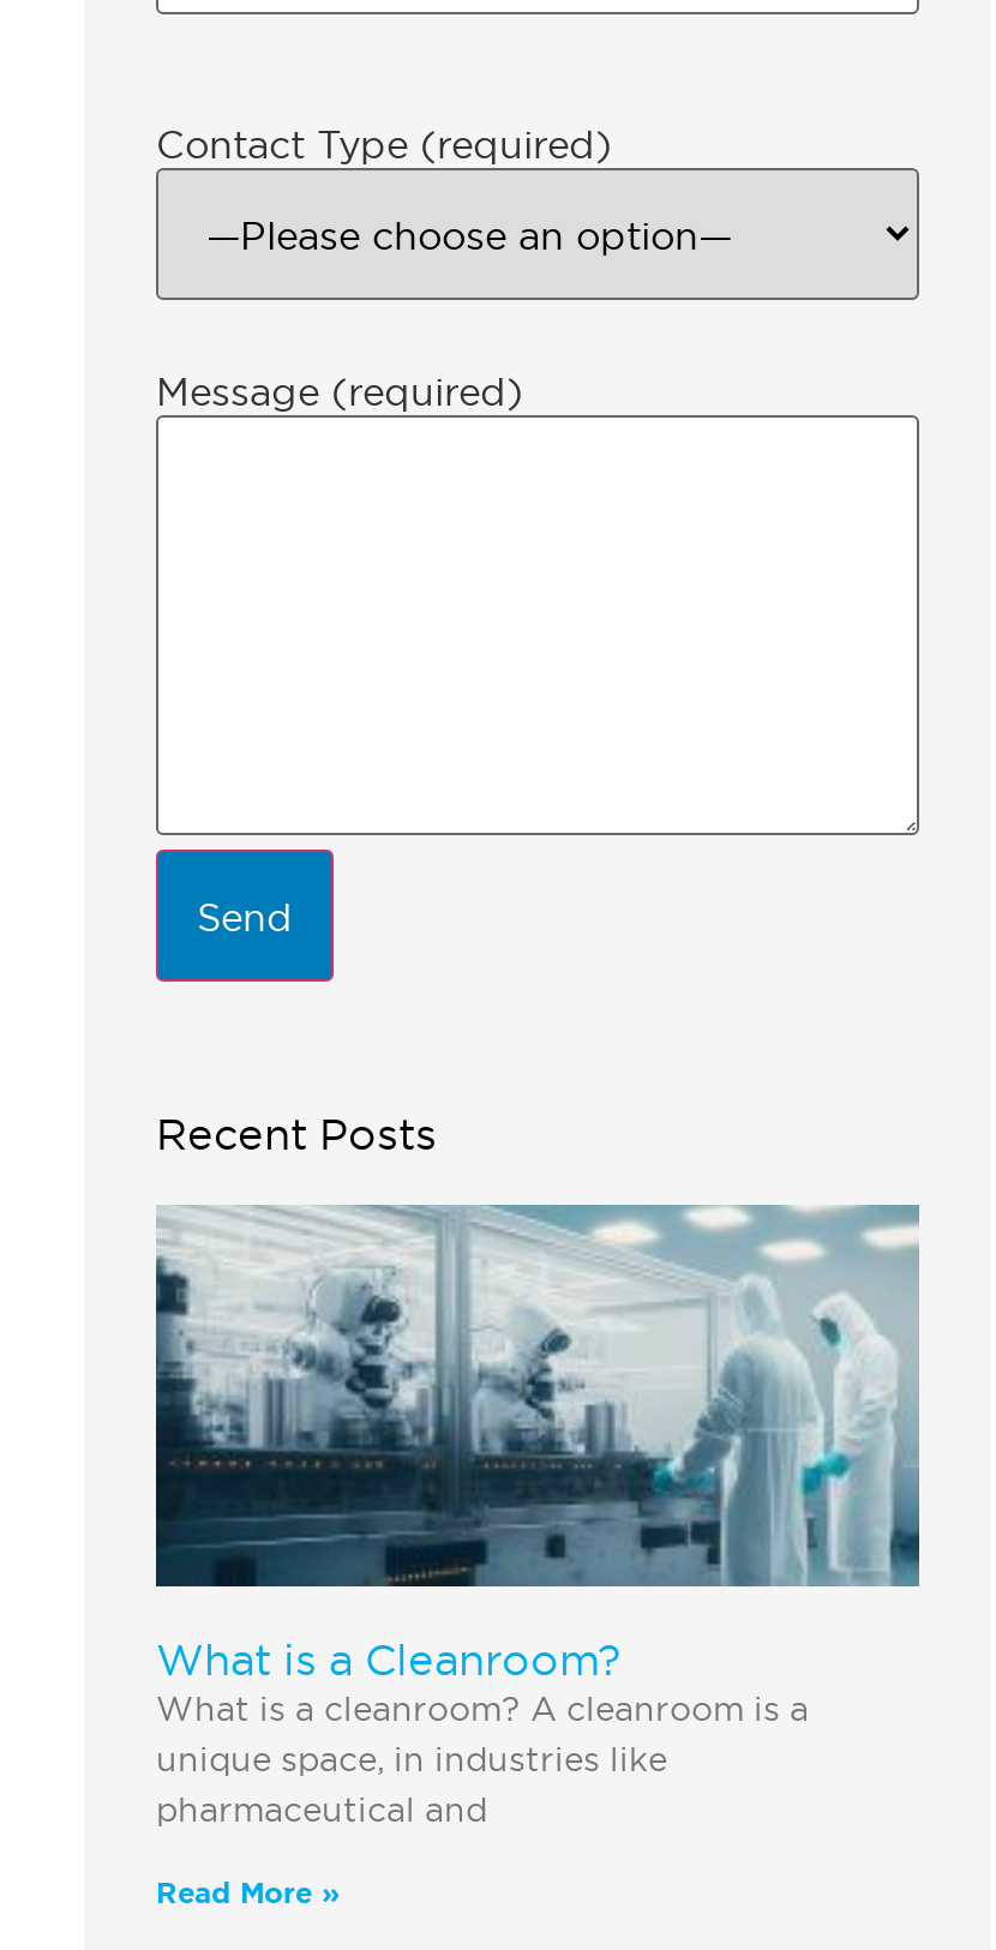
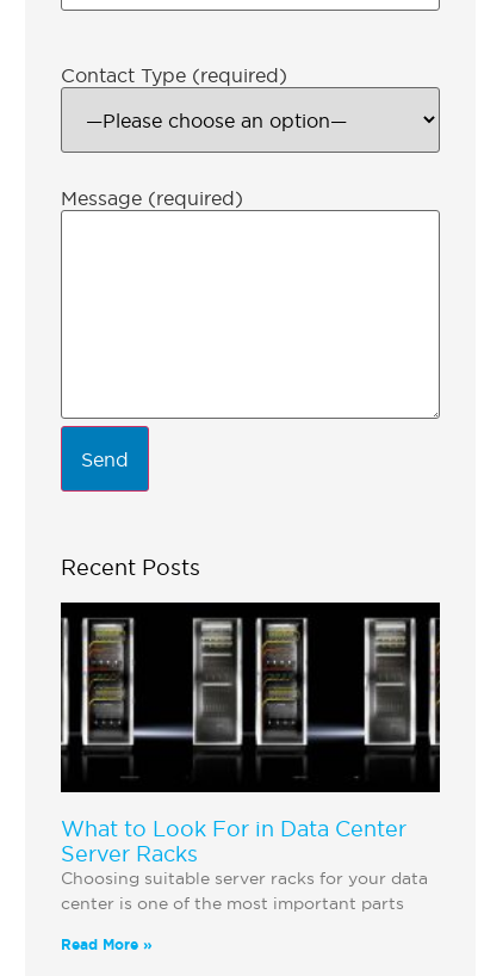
- [image]
- What is a Cleanroom?
- What is a cleanroom? A cleanroom is a
- unique space, in industries like
- pharmaceutical and
+ [image]
+ What to Look For in Data Center
+ Server Racks
+ Choosing suitable server racks for your data
+ center is one of the most important parts
